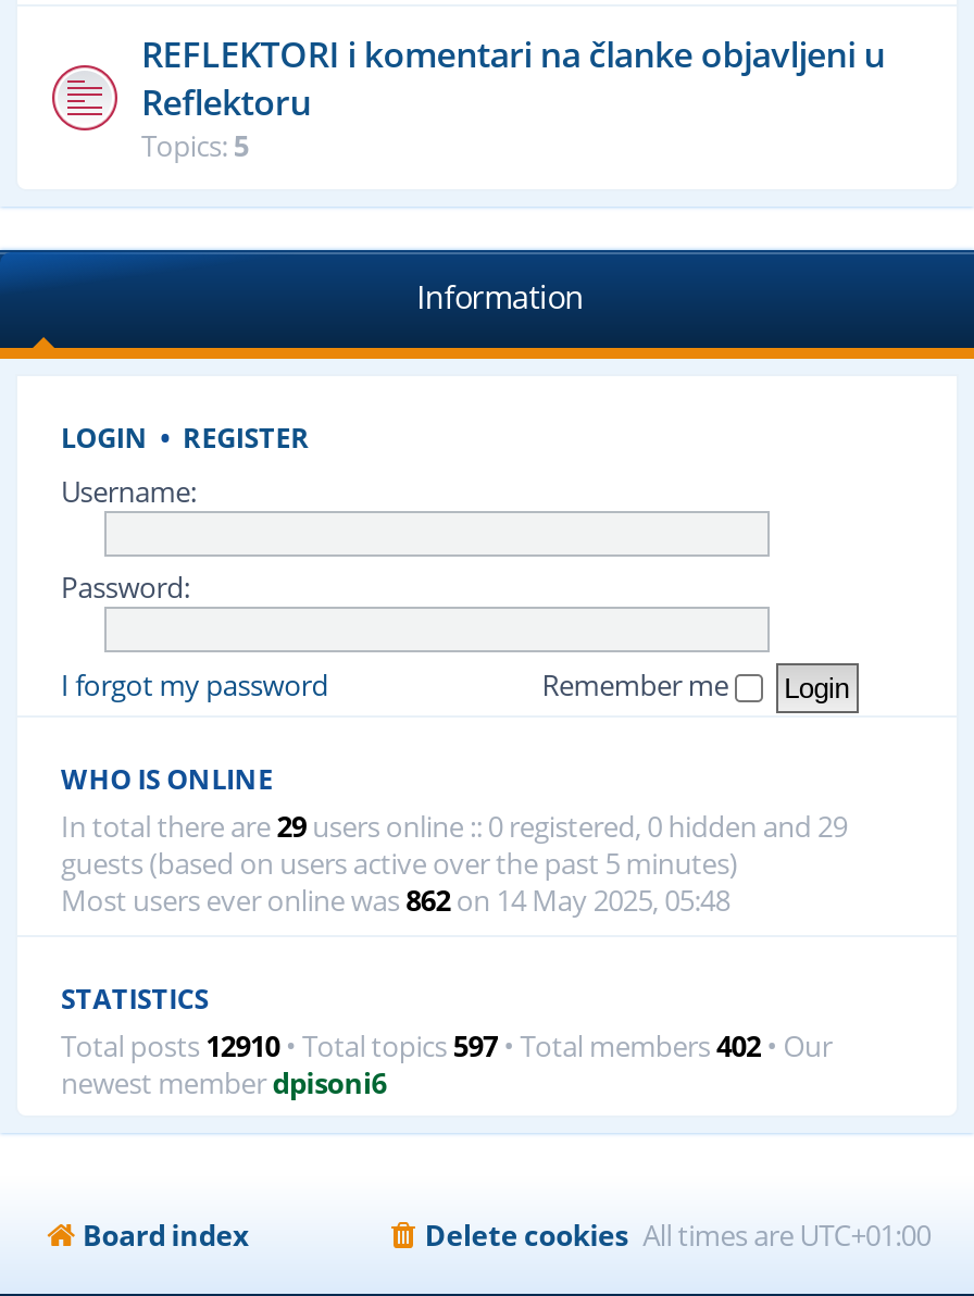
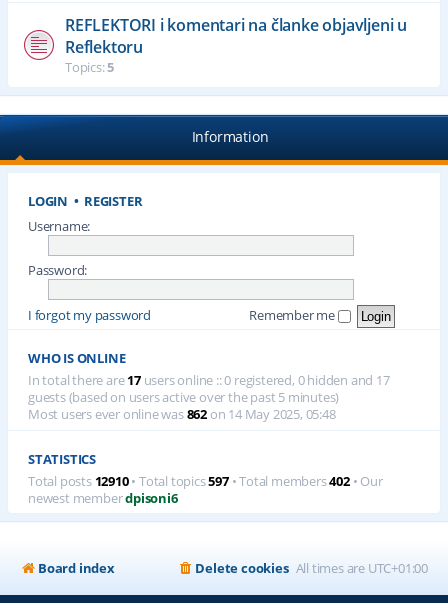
- In total there are 29 users online :: 0 registered, 0 hidden and 29
+ In total there are 17 users online :: 0 registered, 0 hidden and 17
